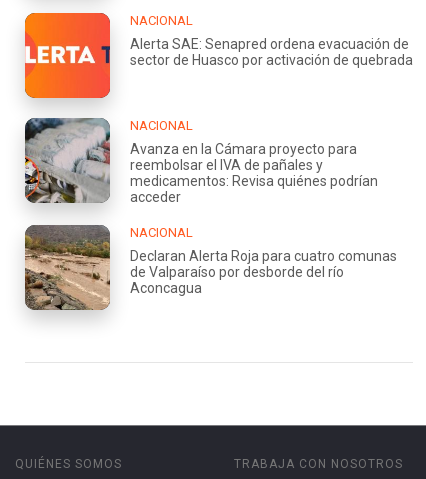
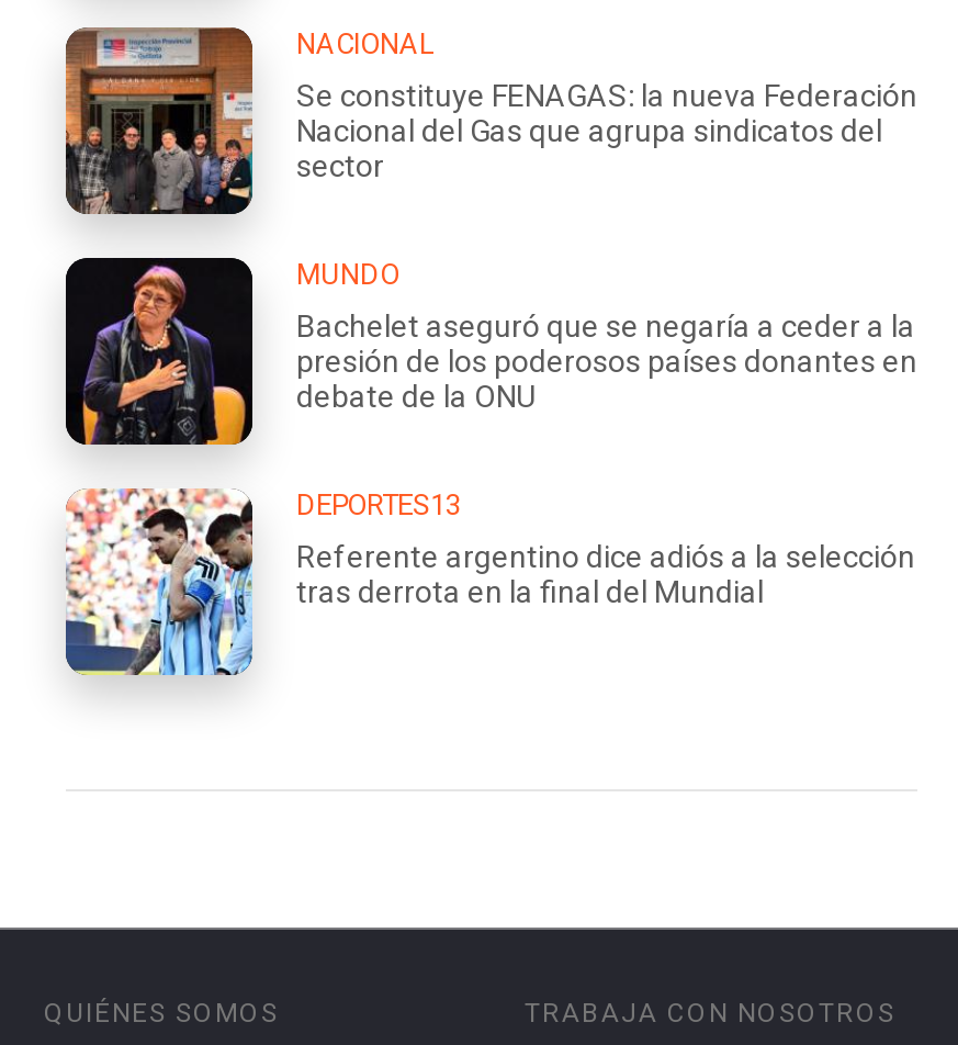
- [image]
- Alerta SAE: Senapred ordena evacuación de
- sector de Huasco por activación de quebrada
+ [image]
+ Se constituye FENAGAS: la nueva Federación
+ Nacional del Gas que agrupa sindicatos del
+ sector

- [image]
- NACIONAL
+ [image]
+ MUNDO

- Avanza en la Cámara proyecto para
- reembolsar el IVA de pañales y
- medicamentos: Revisa quiénes podrían
- acceder
+ Bachelet aseguró que se negaría a ceder a la
+ presión de los poderosos países donantes en
+ debate de la ONU

- [image]
- NACIONAL
+ [image]
+ DEPORTES13

- Declaran Alerta Roja para cuatro comunas
- de Valparaíso por desborde del río
- Aconcagua
+ Referente argentino dice adiós a la selección
+ tras derrota en la final del Mundial
